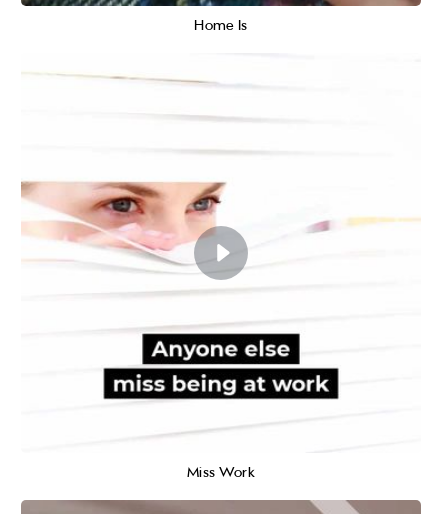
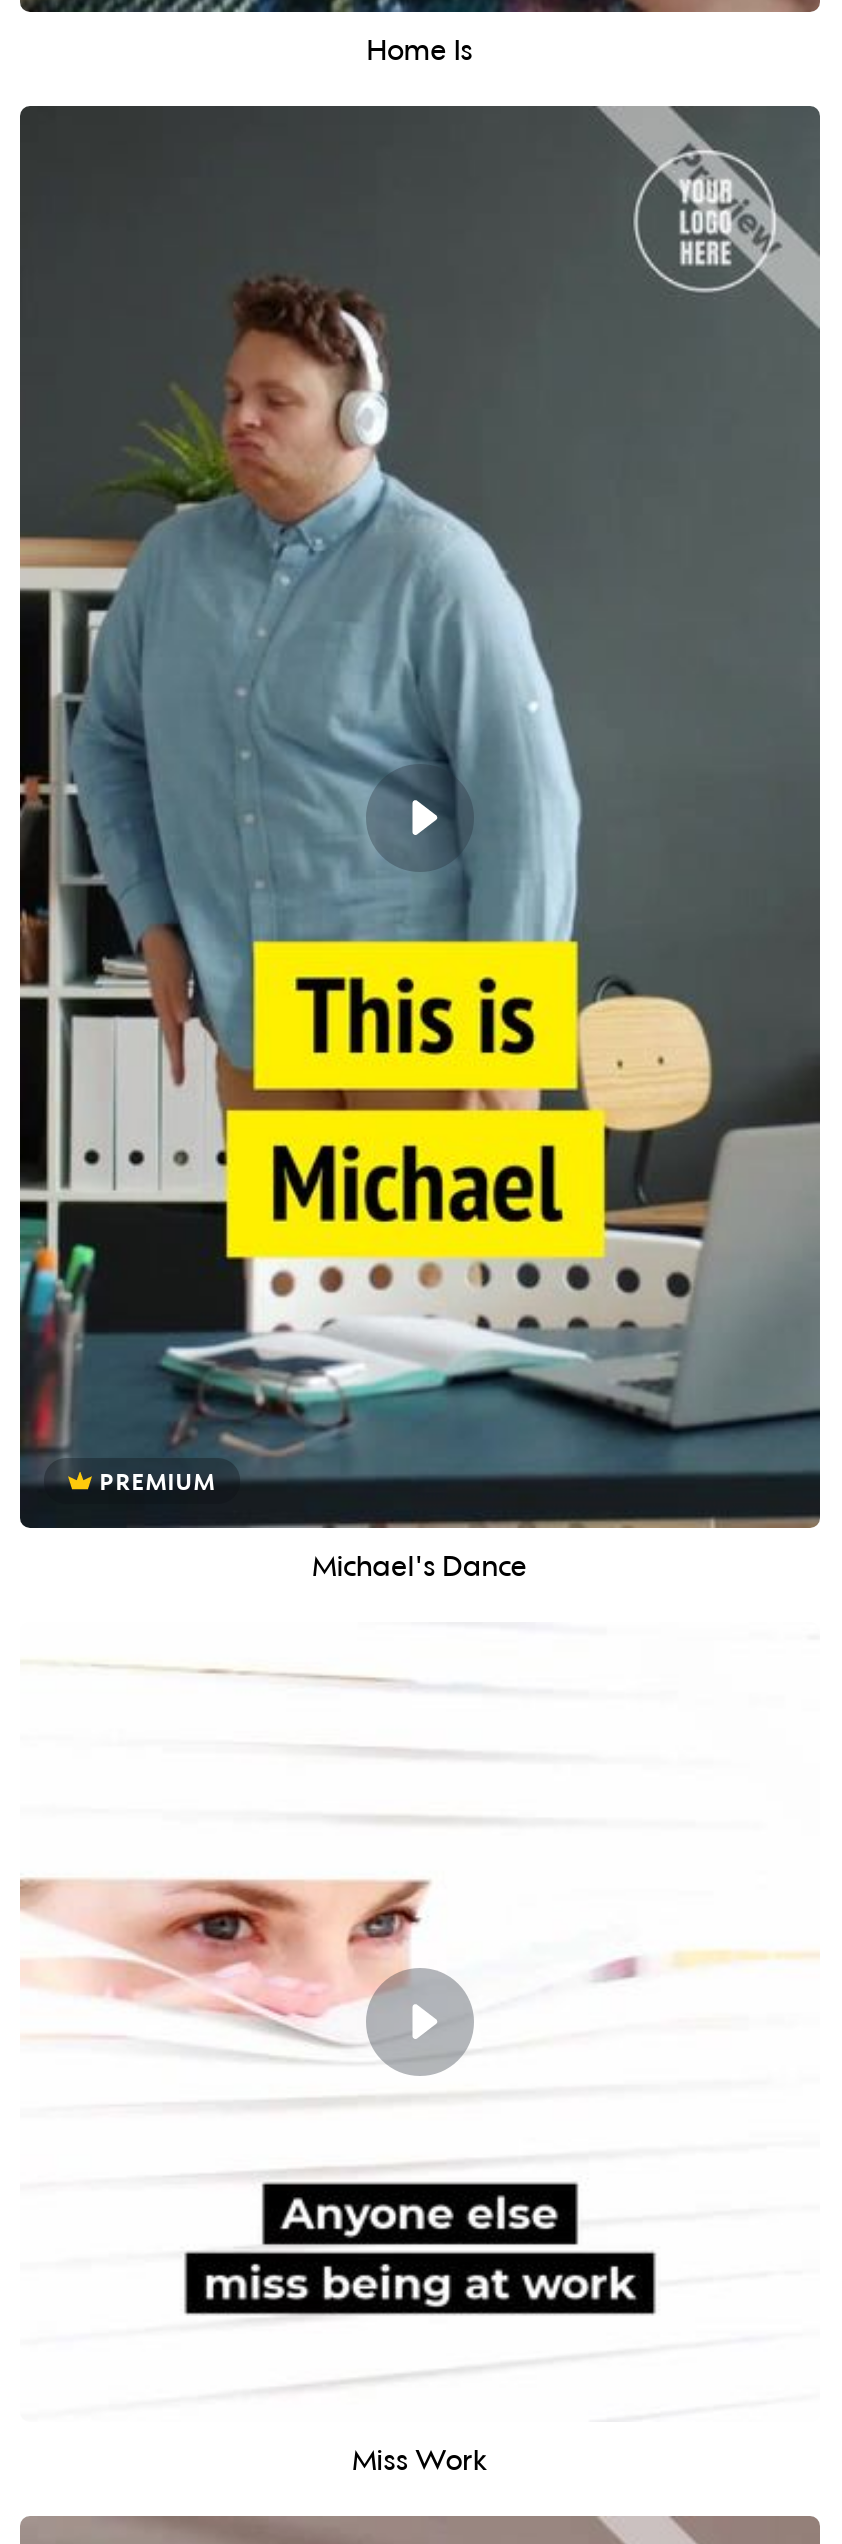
+ [image]
+ PREMIUM
+ Michael's Dance
